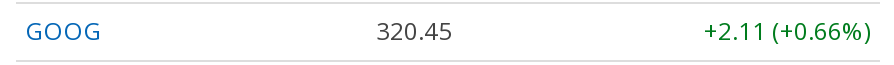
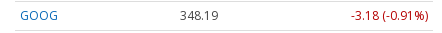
- 320.45
+ 348.19

- +2.11 (+0.66%)
+ -3.18 (-0.91%)
